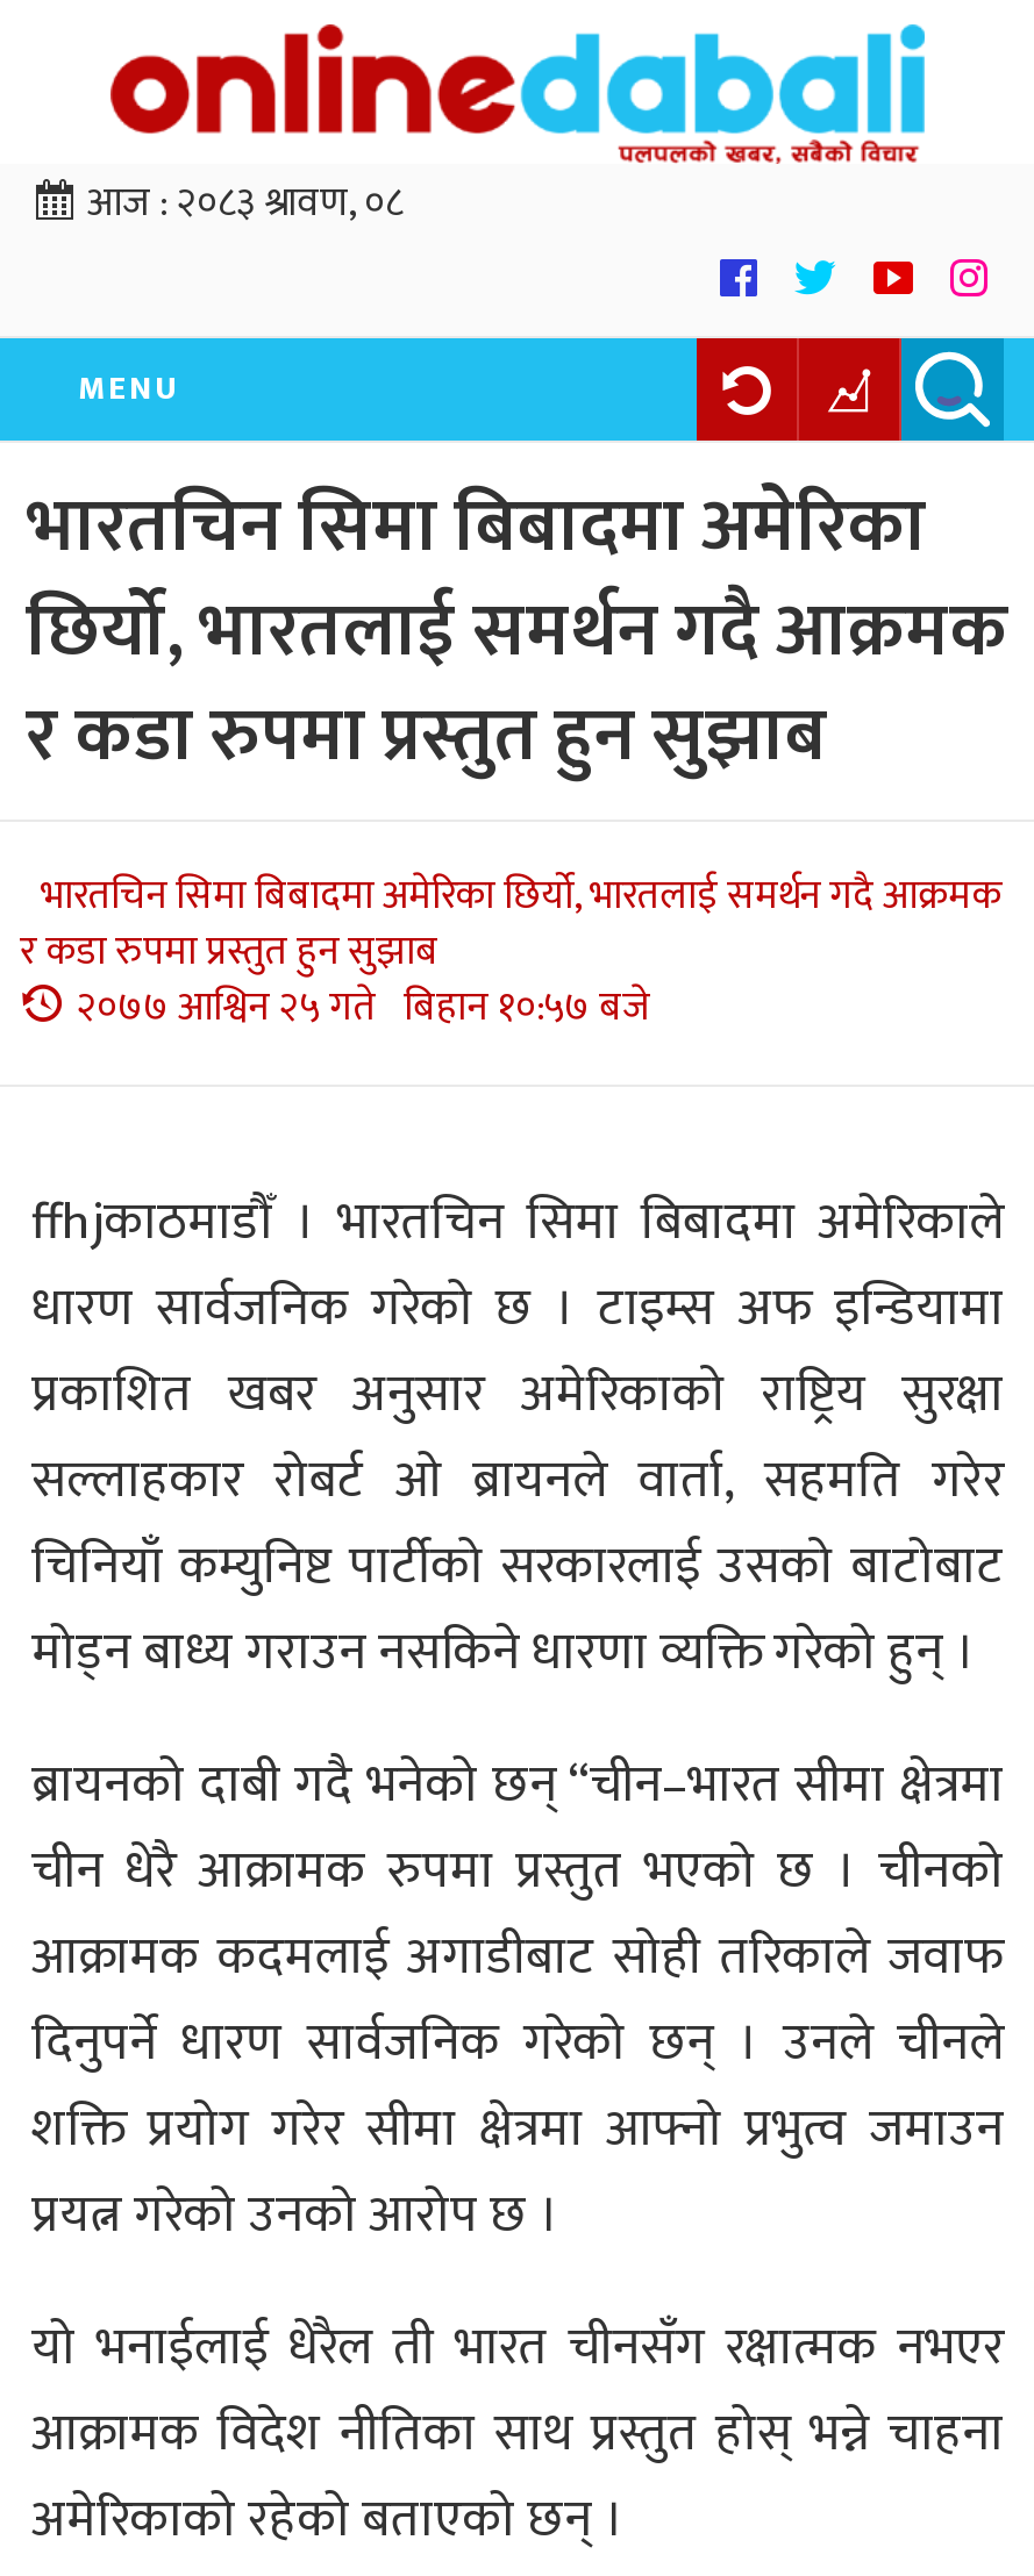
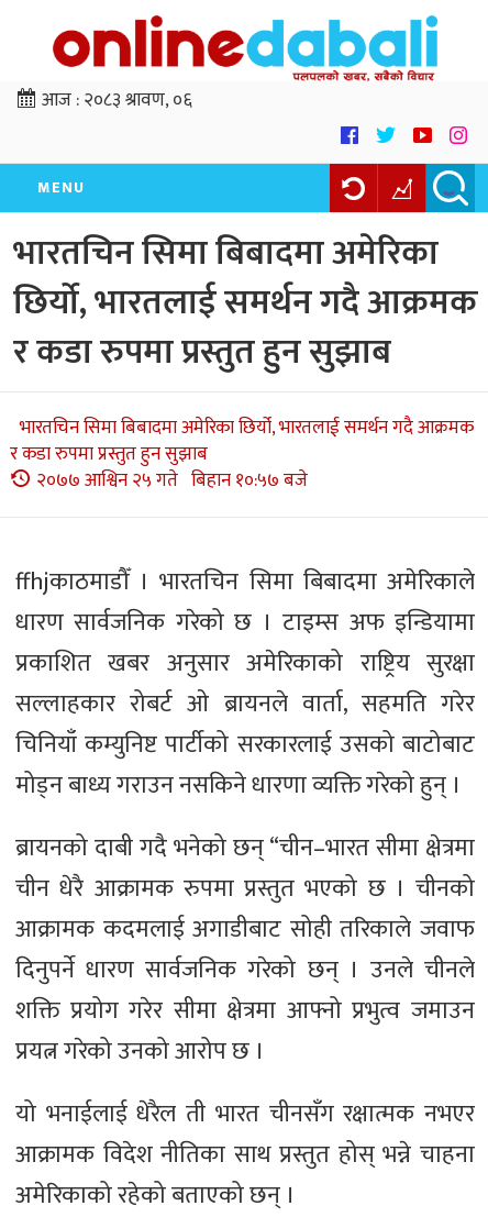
- आज : २०८३ श्रावण, ०८
+ आज : २०८३ श्रावण, ०६
